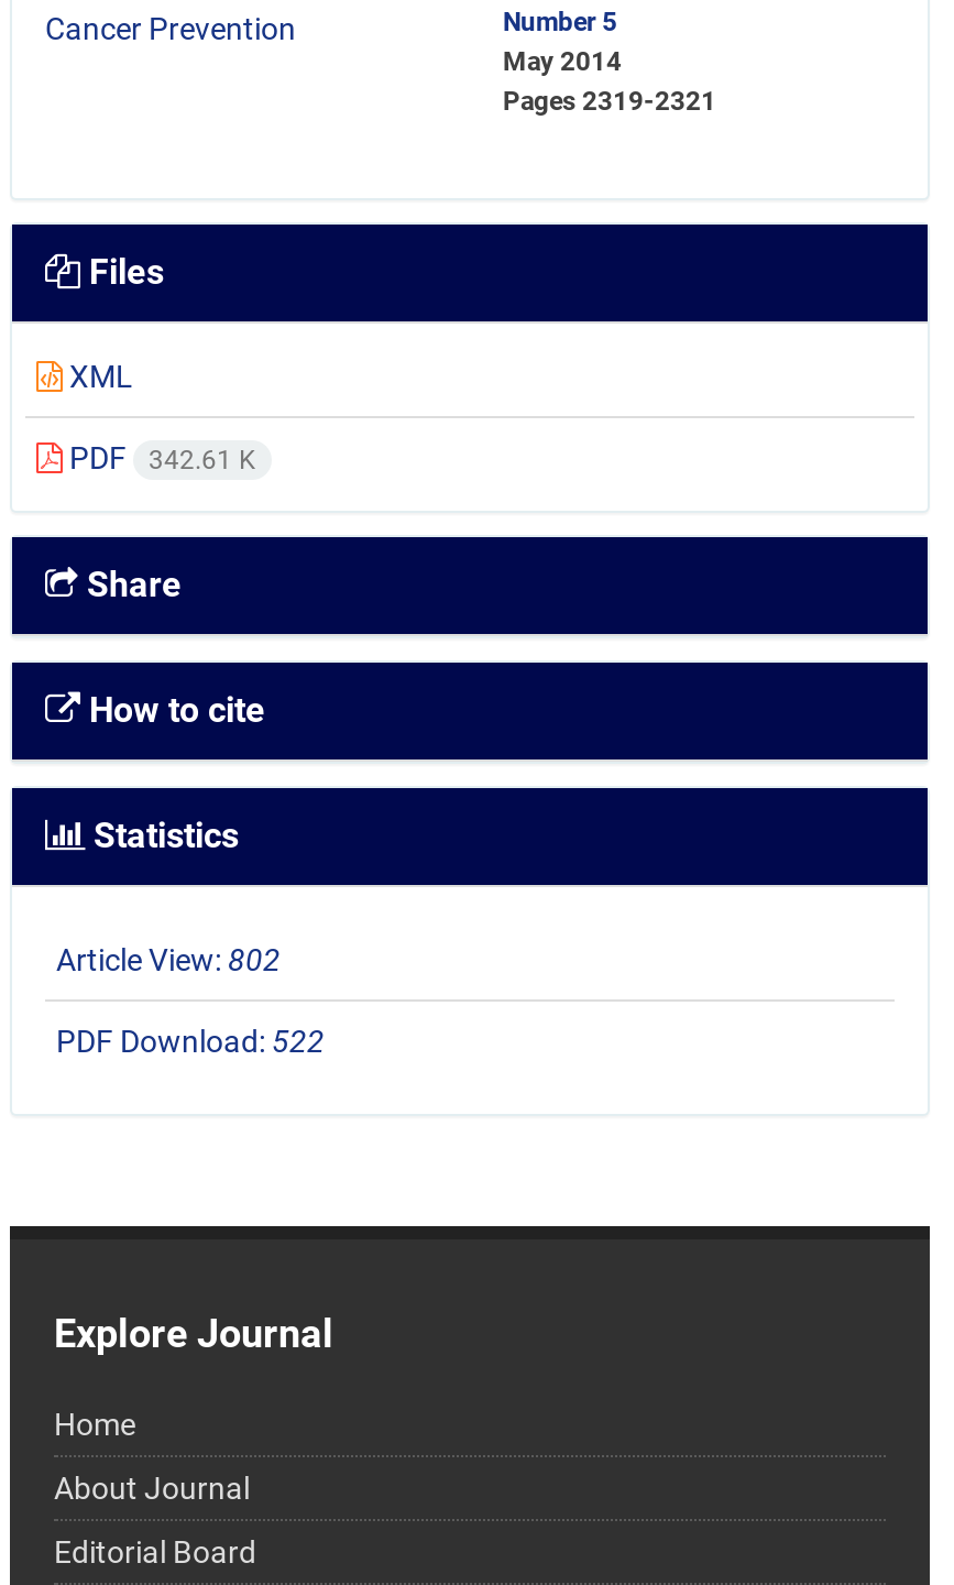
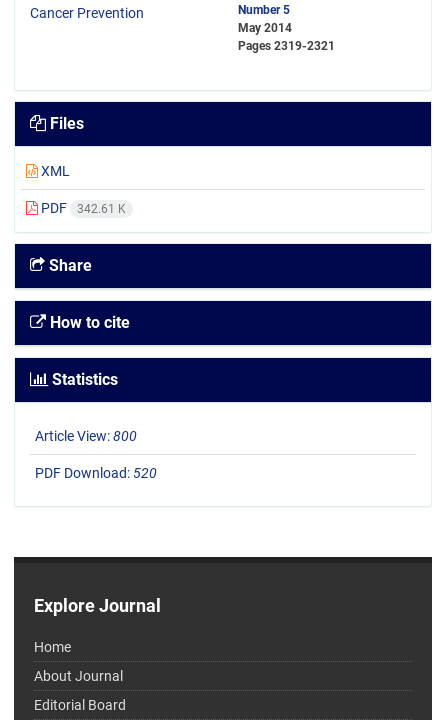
- Article View: 802
+ Article View: 800

- PDF Download: 522
+ PDF Download: 520
